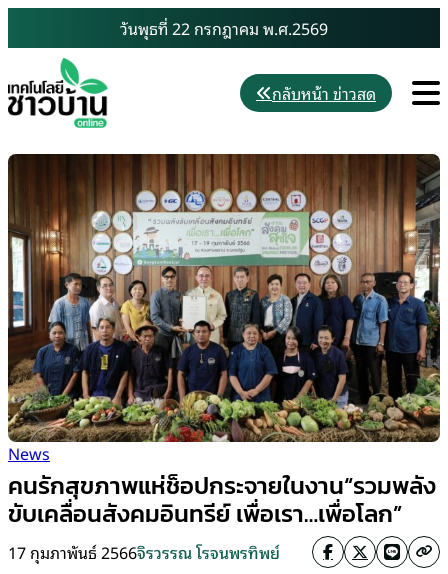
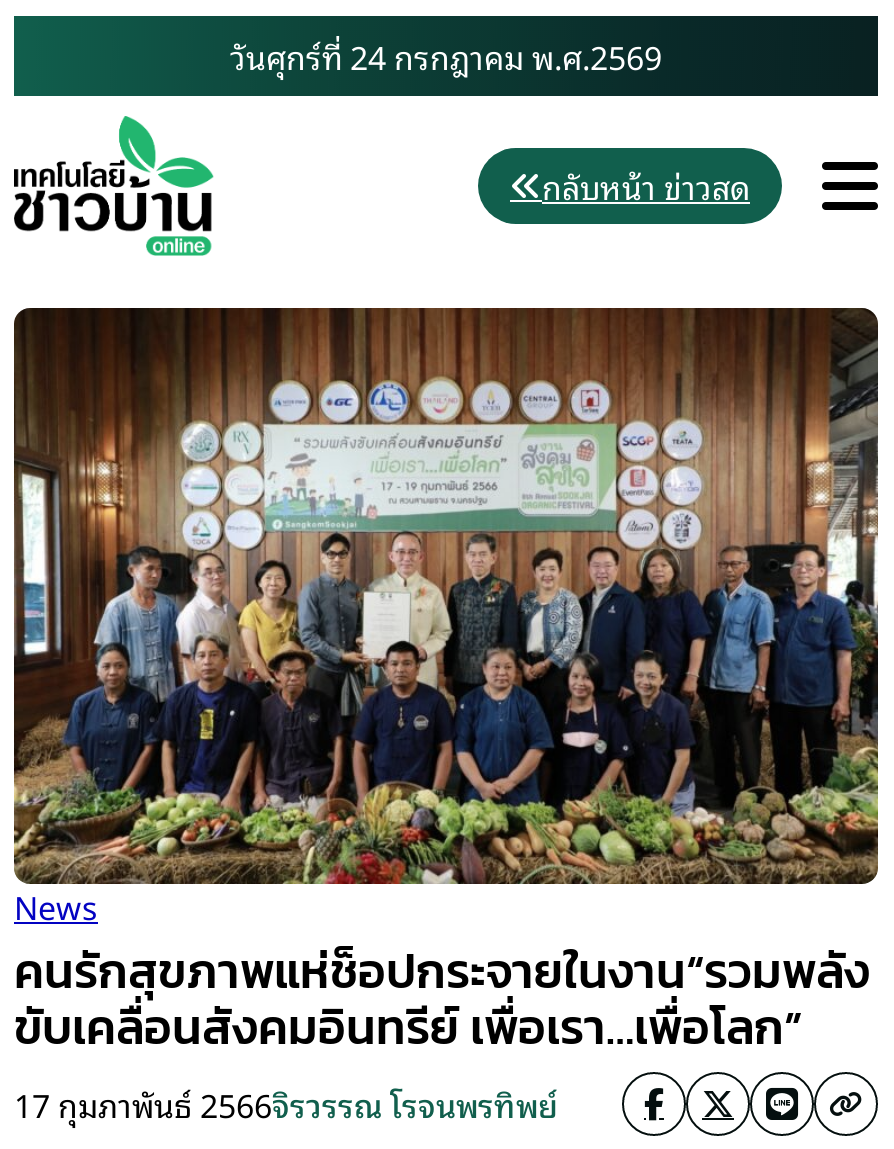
- วันพุธที่ 22 กรกฎาคม พ.ศ.2569
+ วันศุกร์ที่ 24 กรกฎาคม พ.ศ.2569
